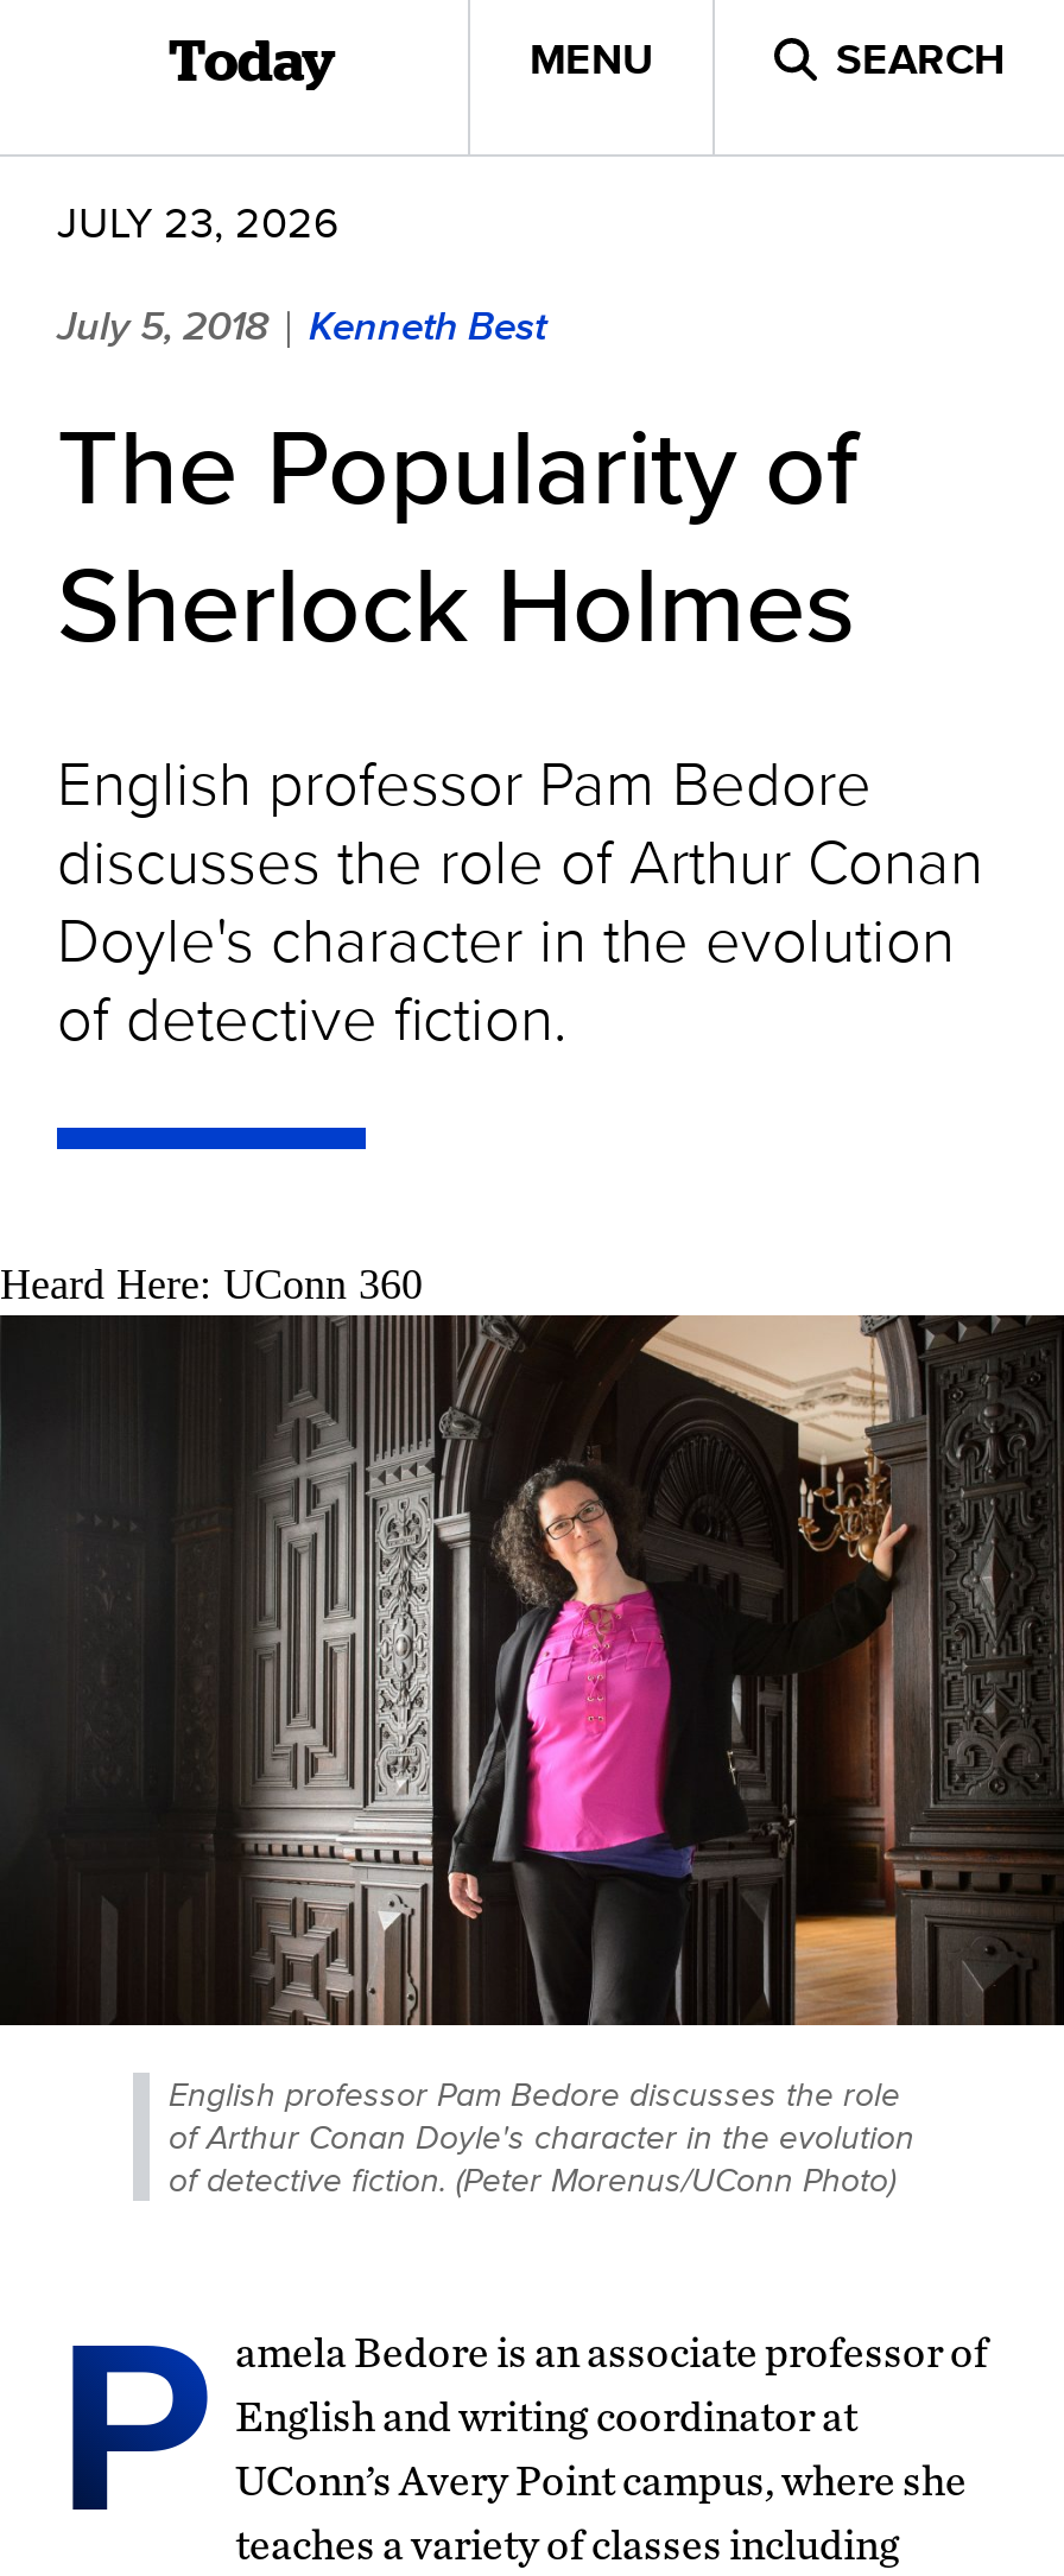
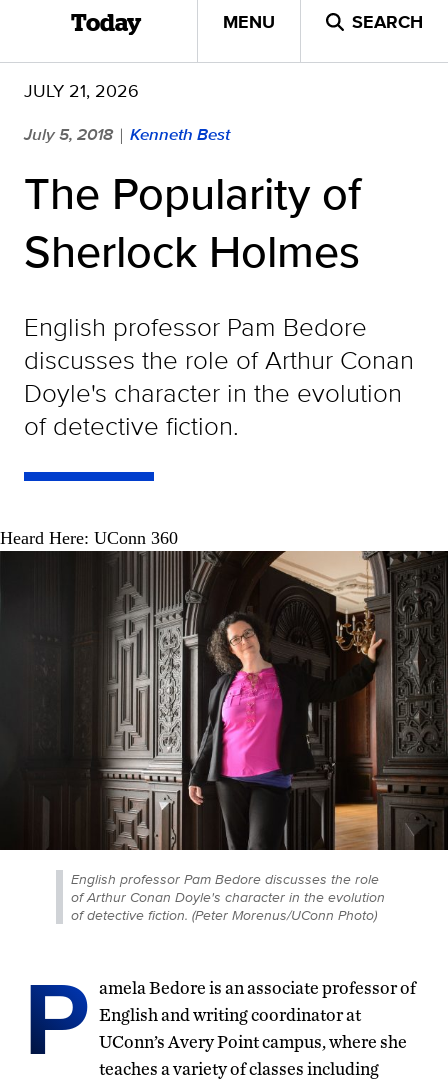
- JULY 23, 2026
+ JULY 21, 2026
